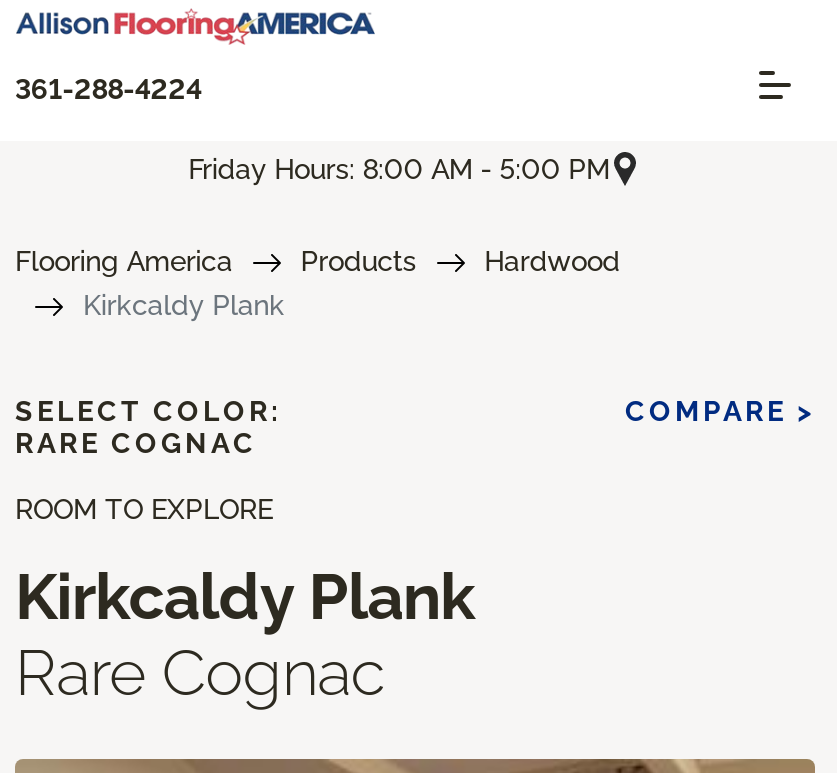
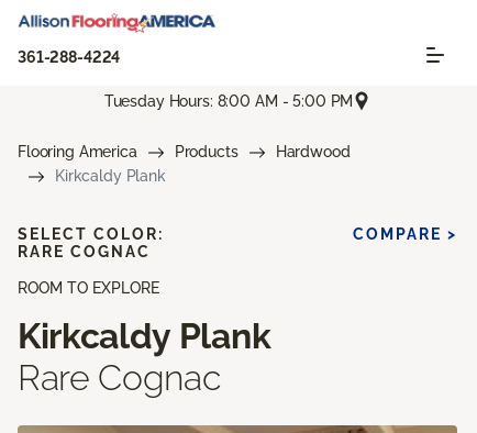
- Friday Hours: 8:00 AM - 5:00 PM
+ Tuesday Hours: 8:00 AM - 5:00 PM
